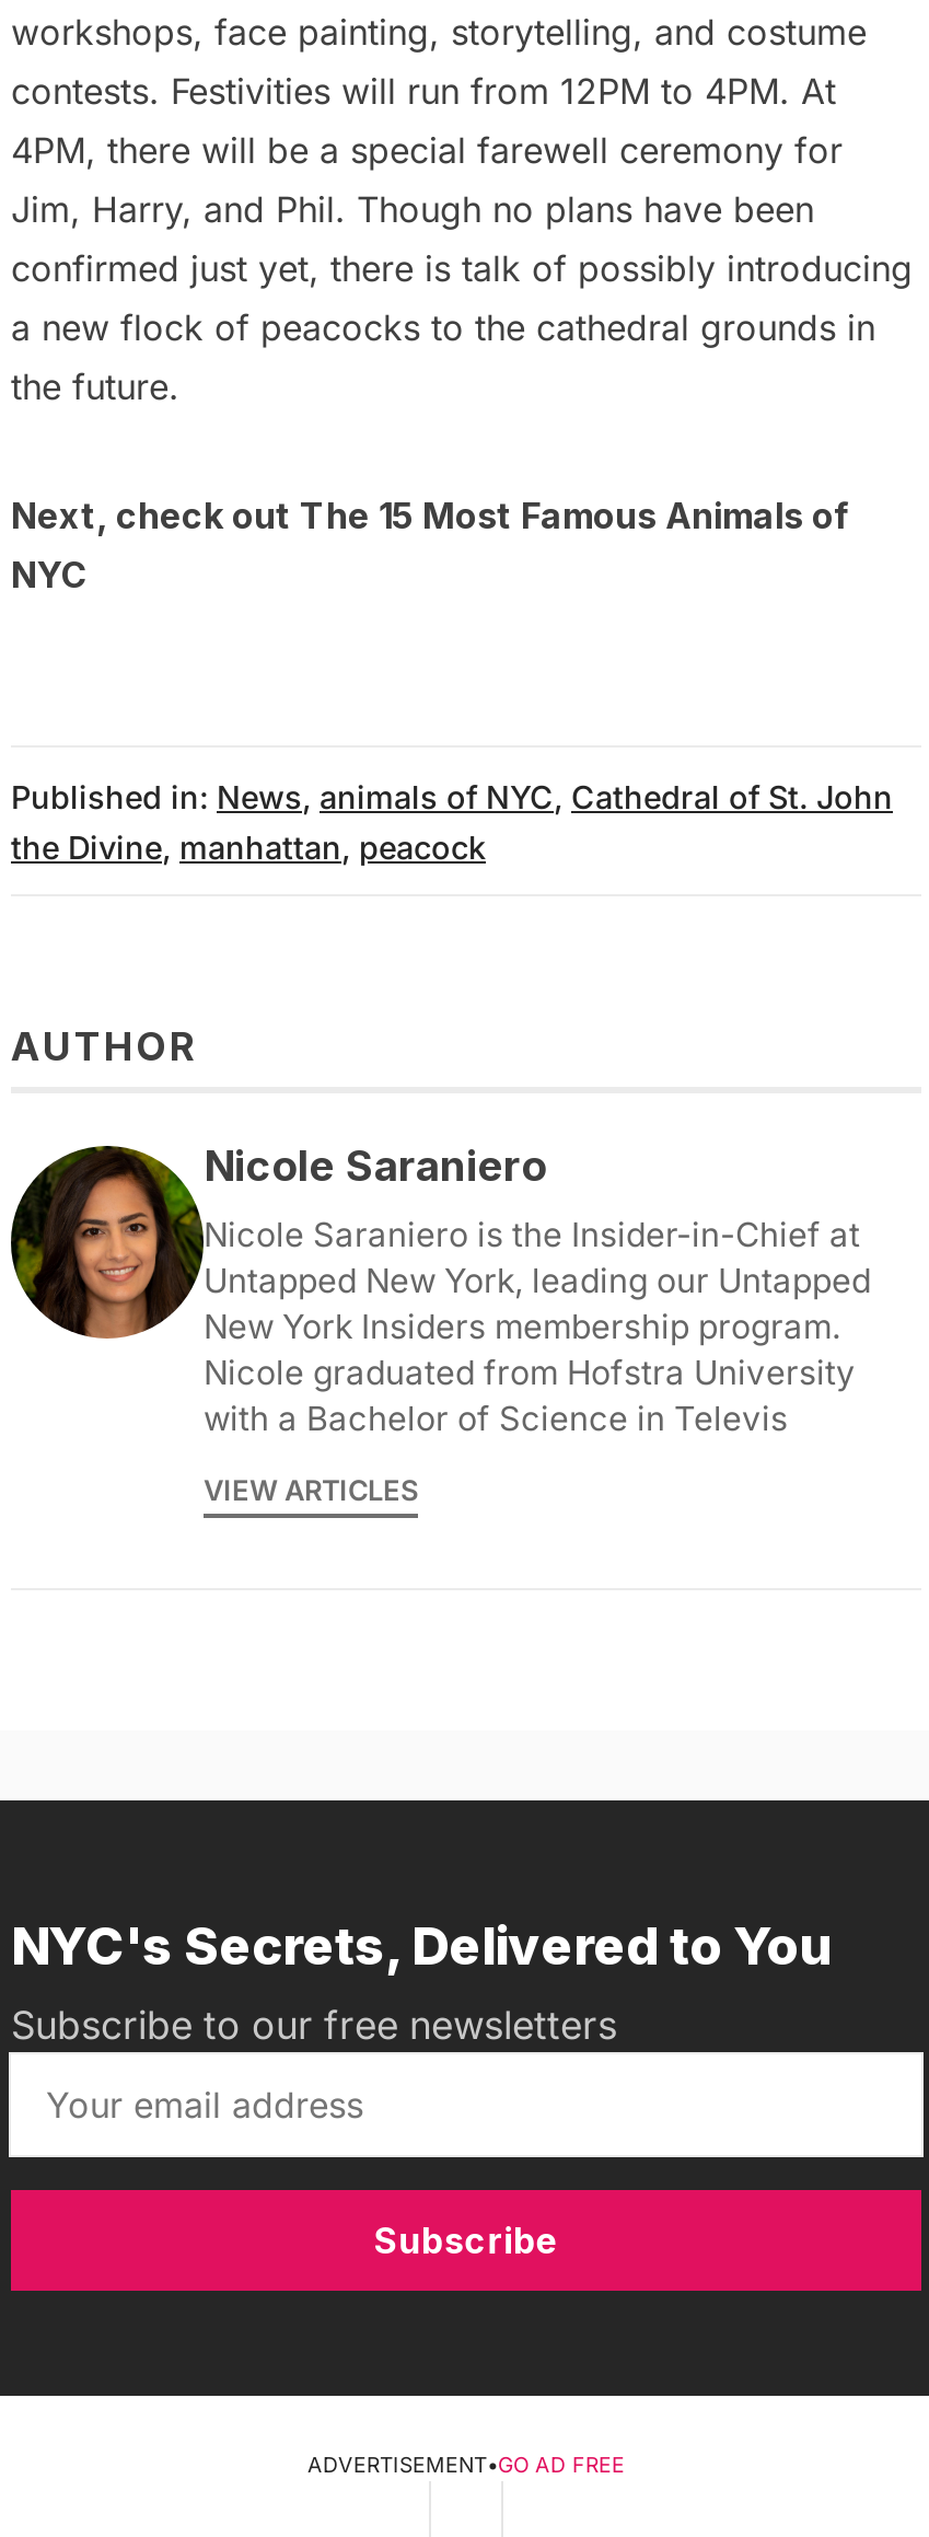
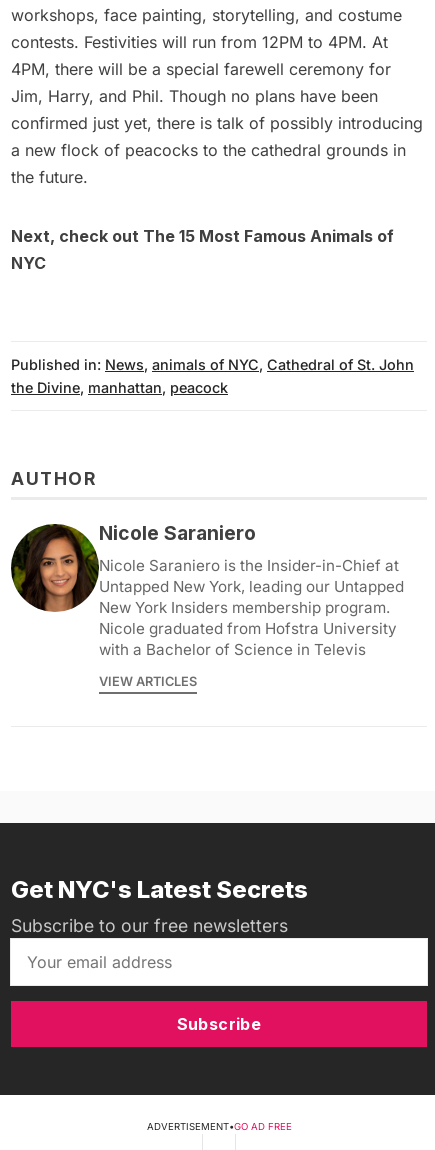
- NYC's Secrets, Delivered to You
+ Get NYC's Latest Secrets
